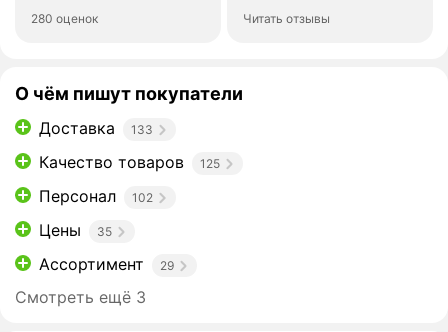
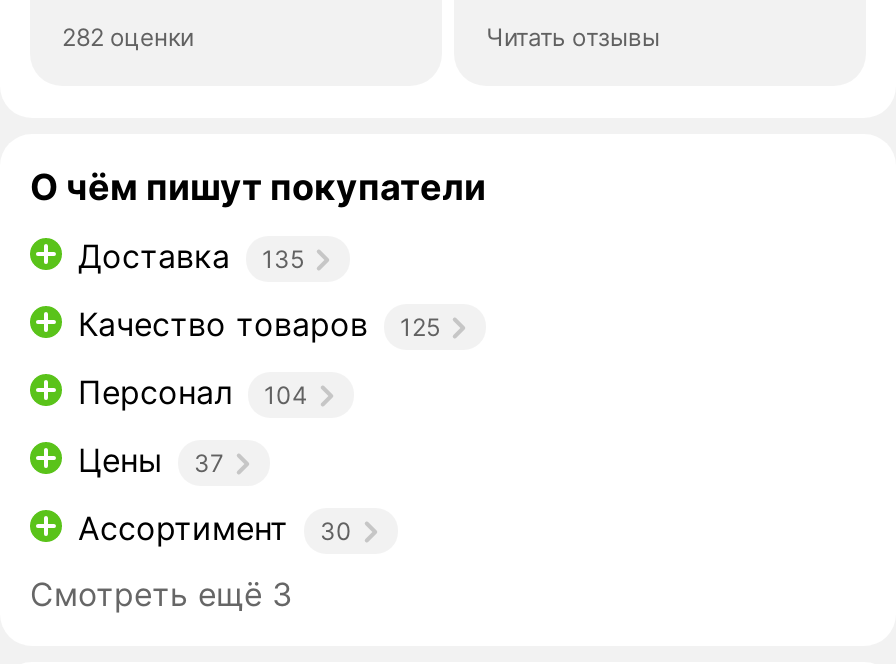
- 280 оценок
+ 282 оценки

- Доставка 133
+ Доставка 135

- Персонал 102
+ Персонал 104

- Цены 35
+ Цены 37

- Ассортимент 29
+ Ассортимент 30
